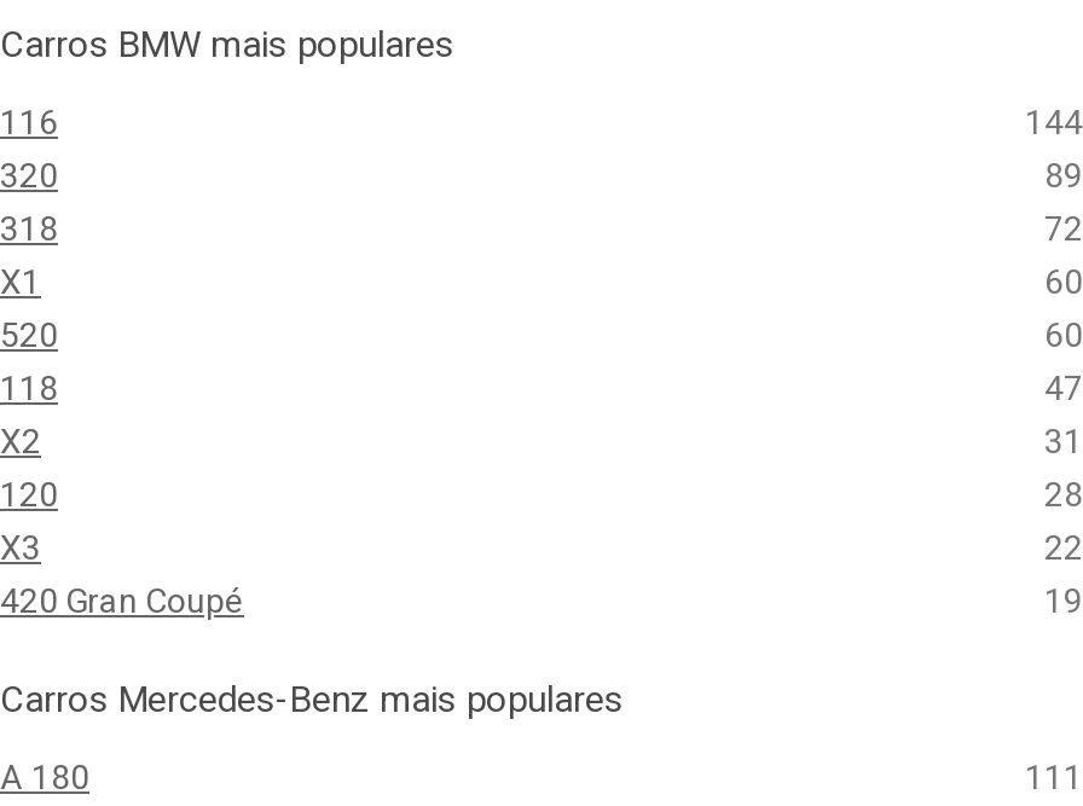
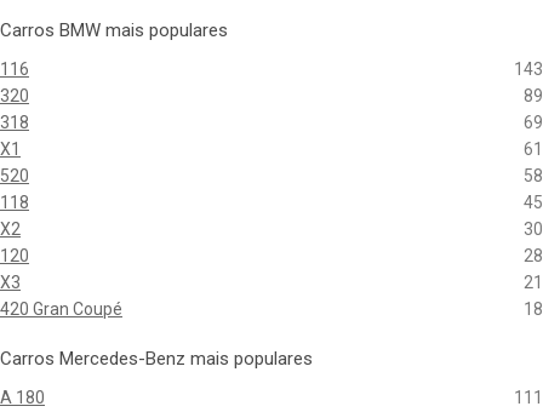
- 144
+ 143

- 72
+ 69

- 60
+ 61

- 60
+ 58

- 47
+ 45

- 31
+ 30

- 22
+ 21

- 19
+ 18
